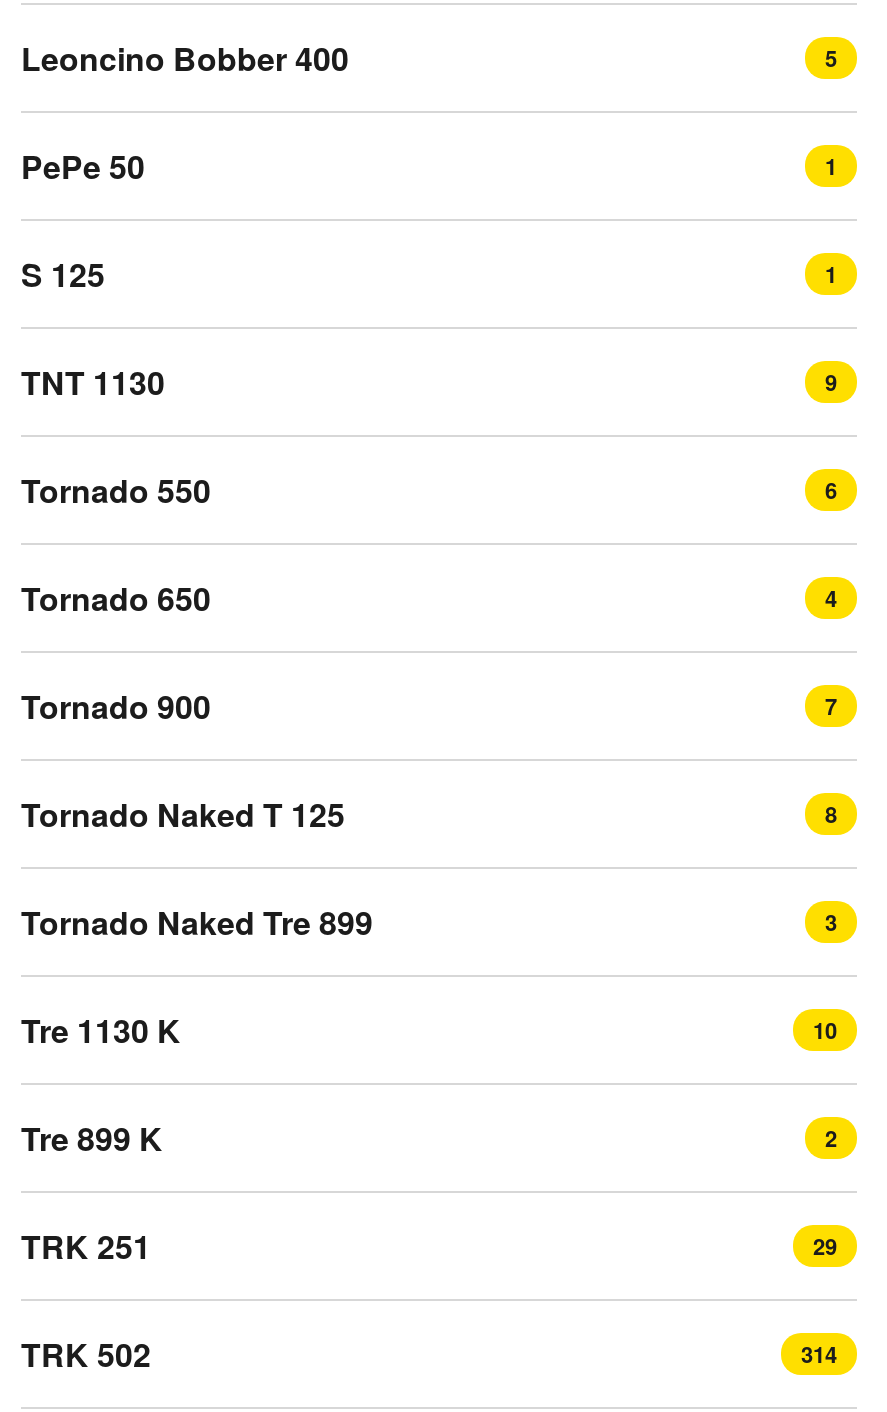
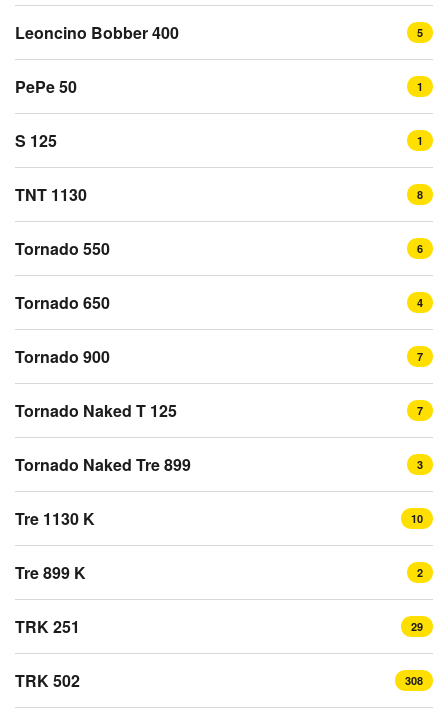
- 9
+ 8

- 8
+ 7

- 314
+ 308
